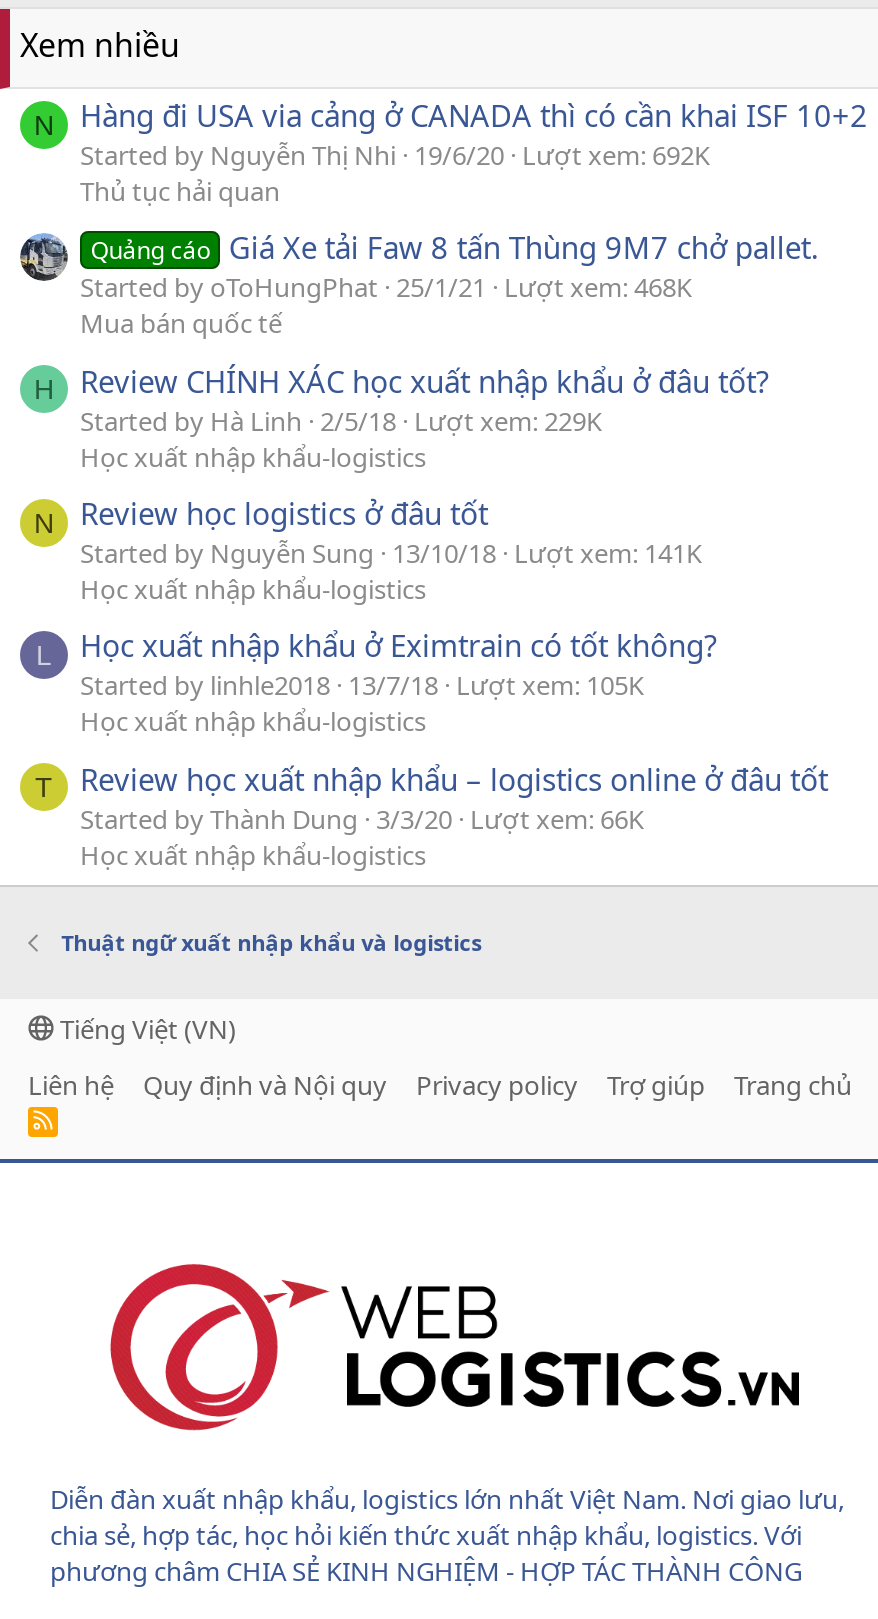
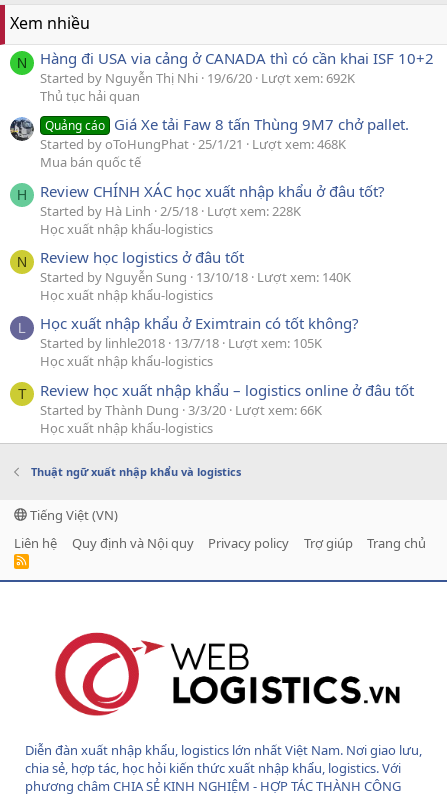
- Started by Hà Linh 2/5/18 Lượt xem: 229K
+ Started by Hà Linh 2/5/18 Lượt xem: 228K

- Started by Nguyễn Sung 13/10/18 Lượt xem: 141K
+ Started by Nguyễn Sung 13/10/18 Lượt xem: 140K
